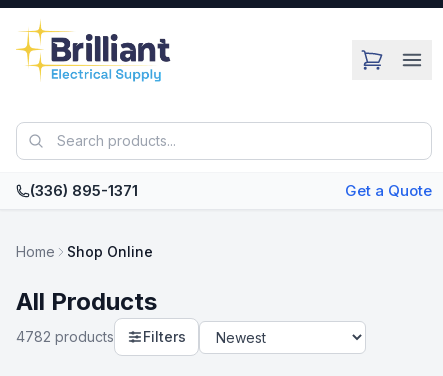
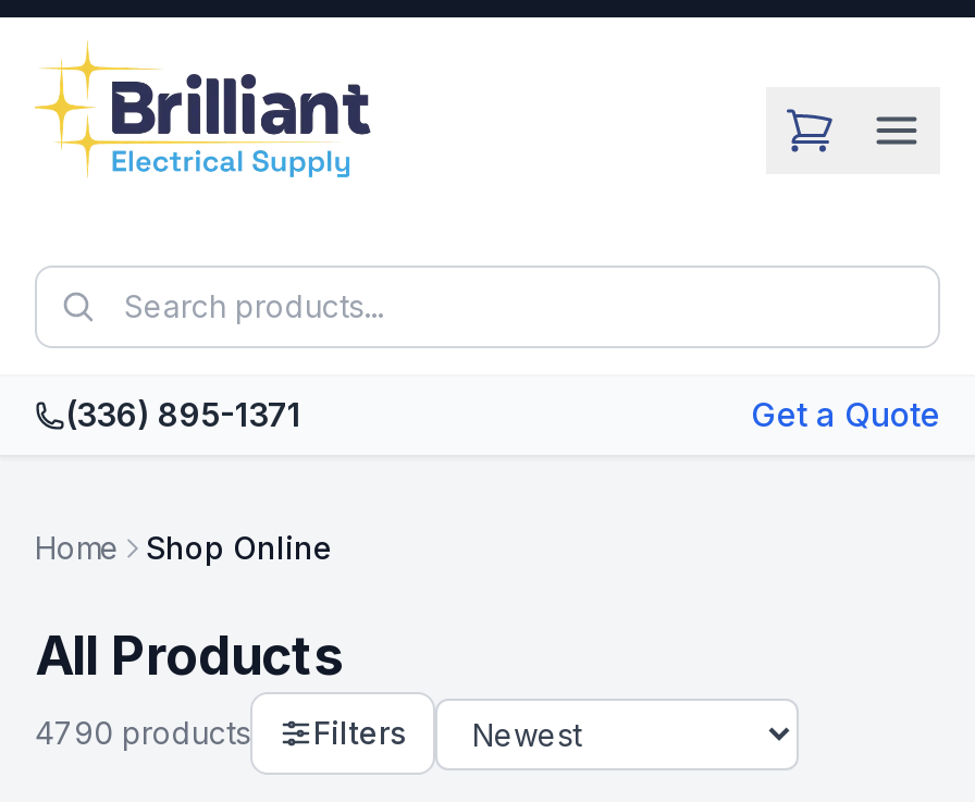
- 4782 products Filters
+ 4790 products Filters
